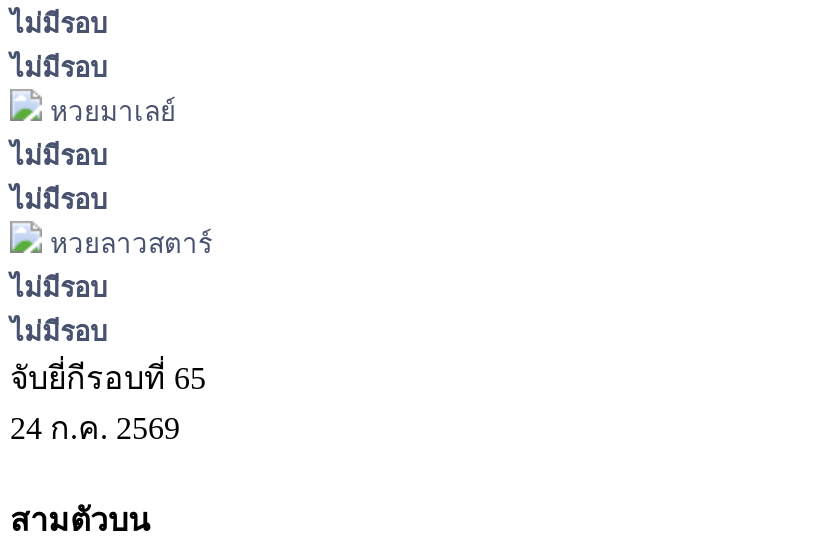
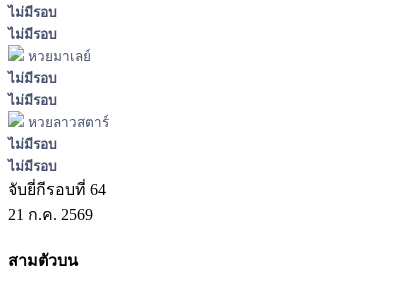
- จับยี่กีรอบที่ 65
+ จับยี่กีรอบที่ 64

- 24 ก.ค. 2569
+ 21 ก.ค. 2569
